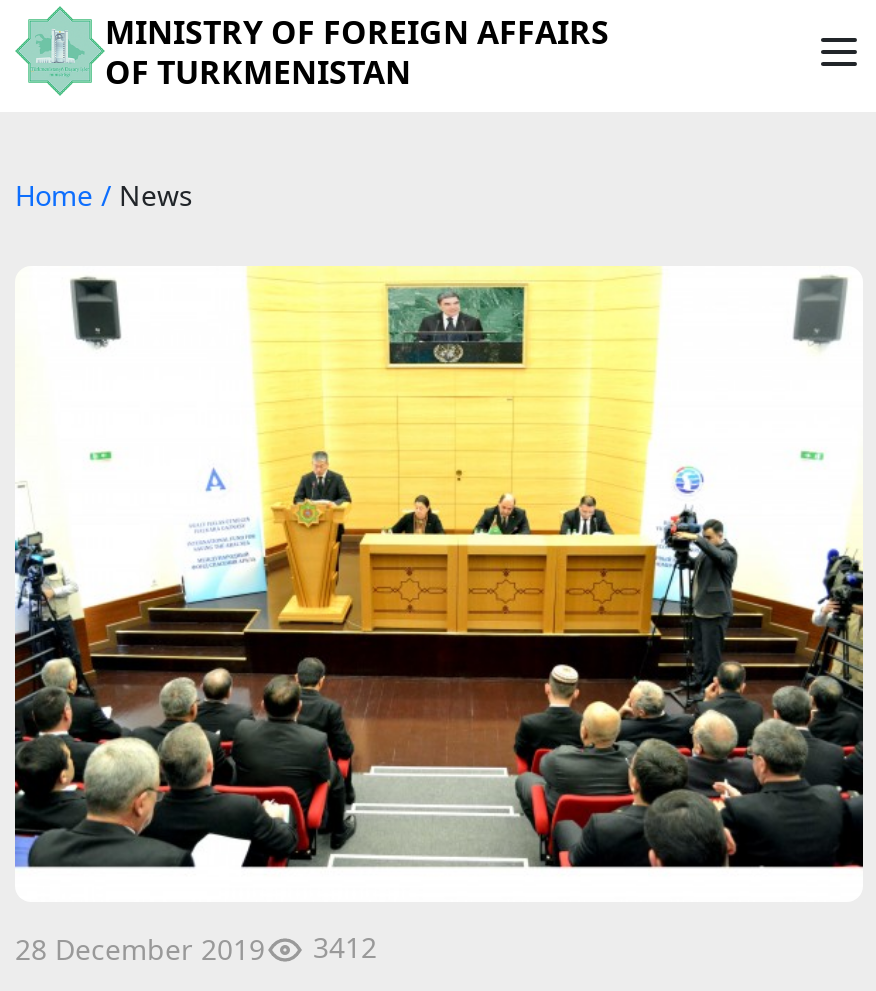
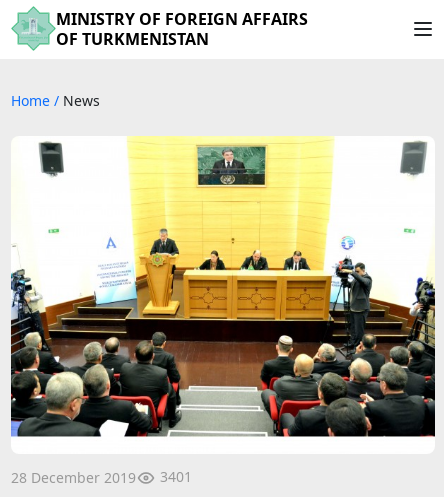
- 28 December 2019 3412
+ 28 December 2019 3401
